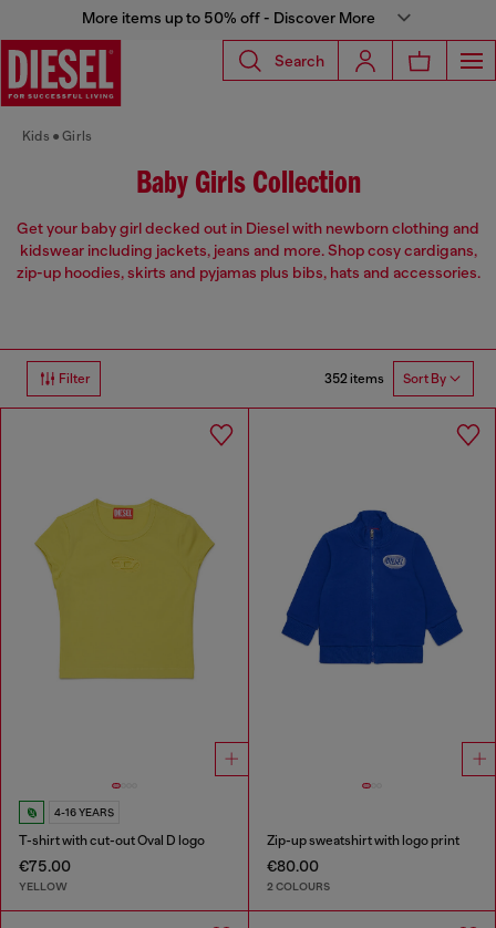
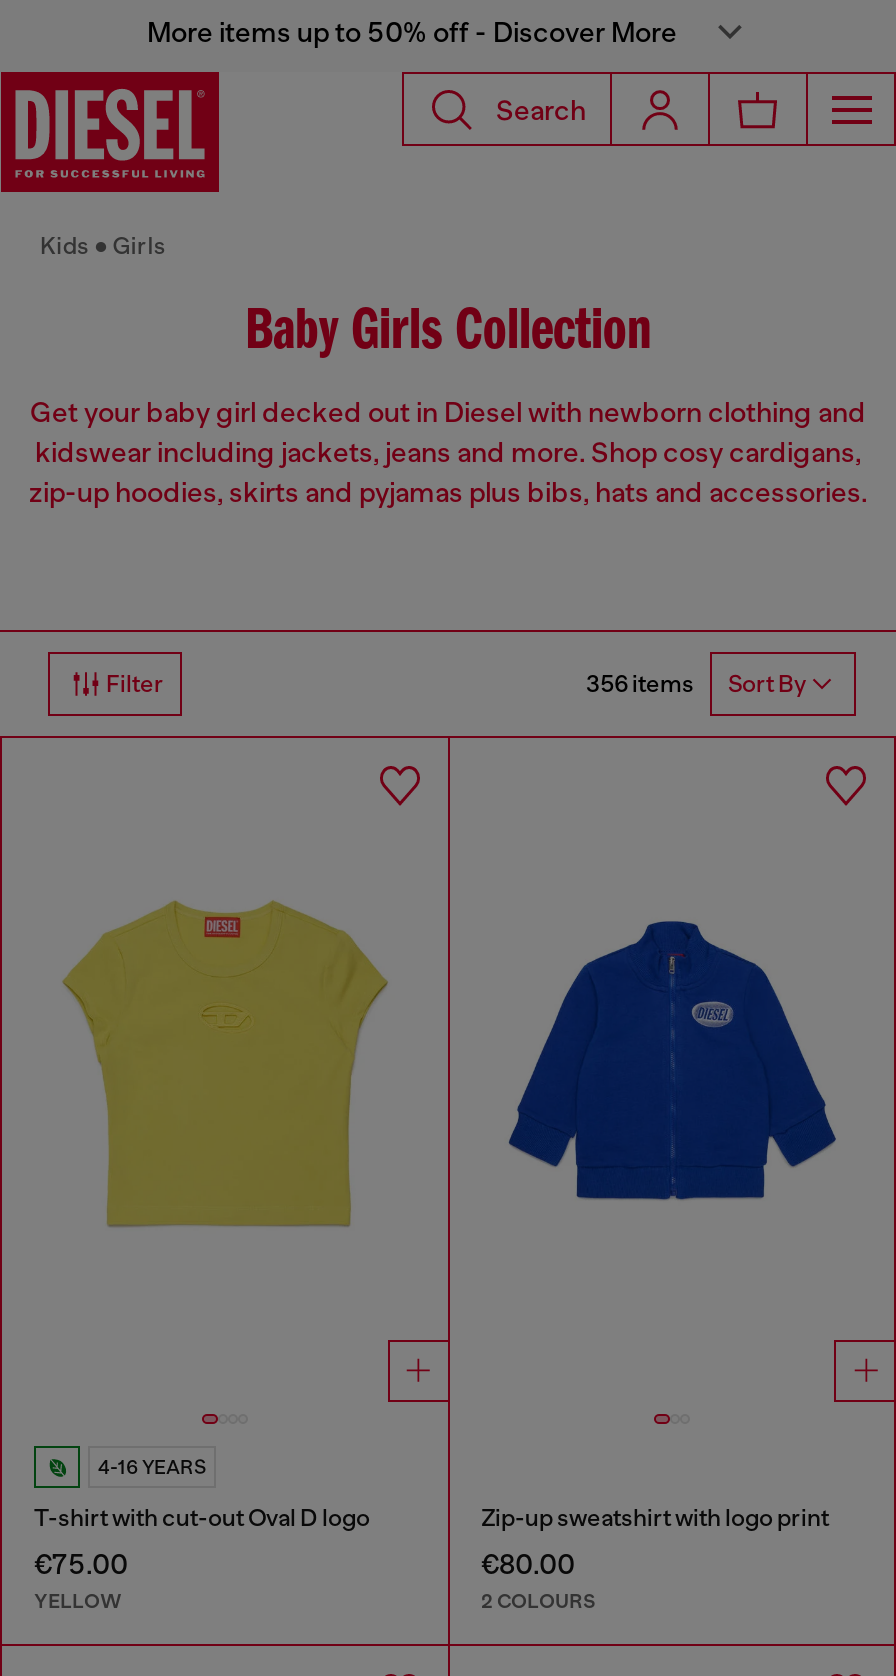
- 352 items Sort By
+ 356 items Sort By
